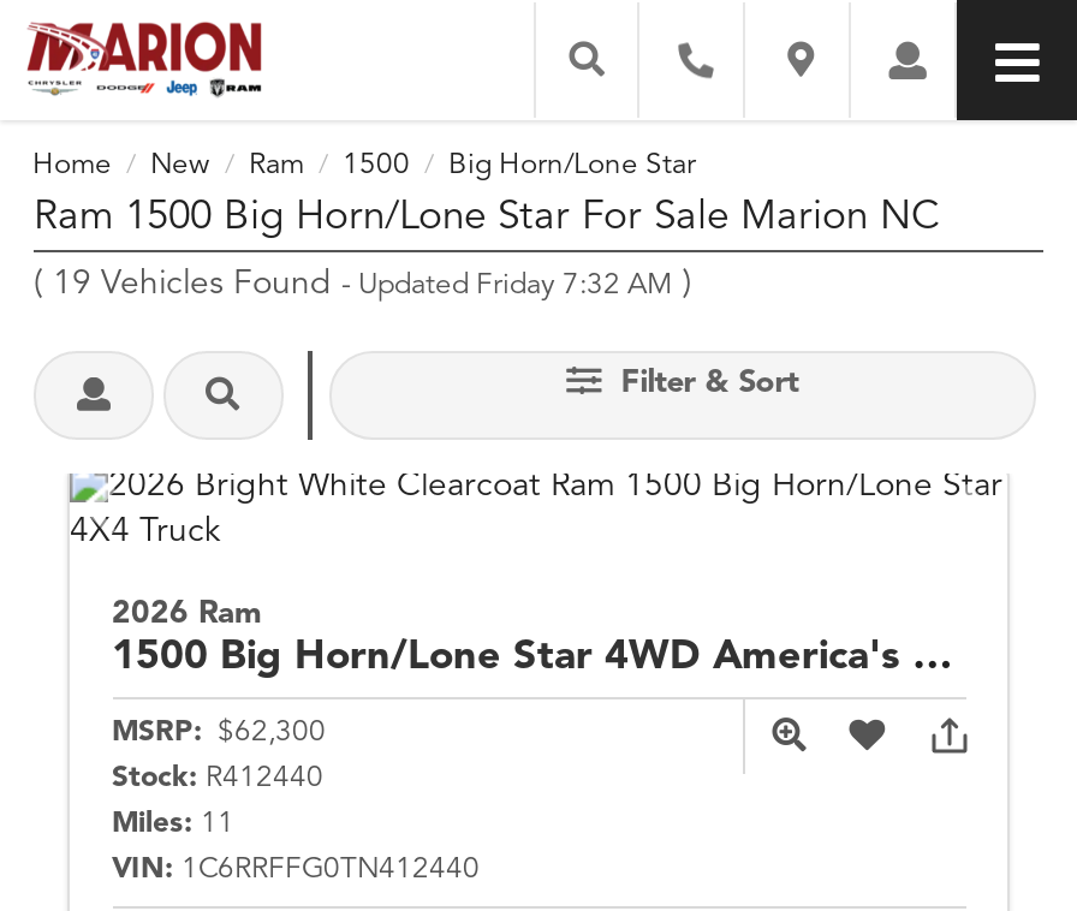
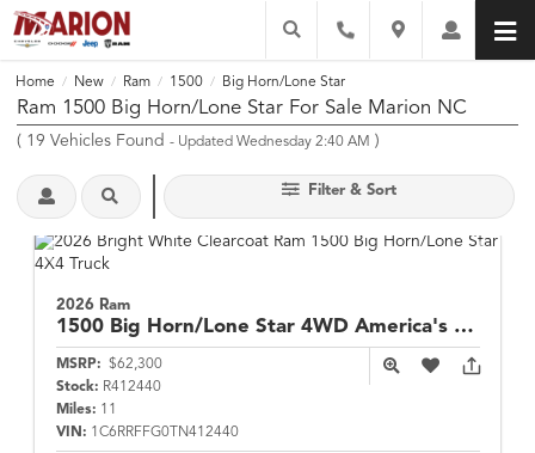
- (19 Vehicles Found - Updated Friday 7:32 AM)
+ (19 Vehicles Found - Updated Wednesday 2:40 AM)
